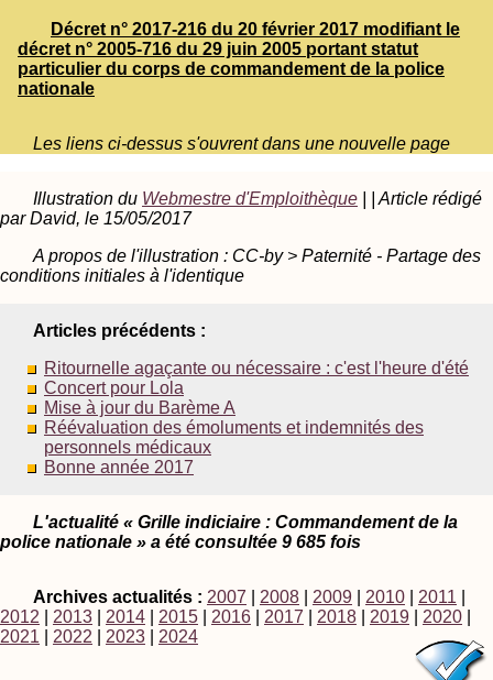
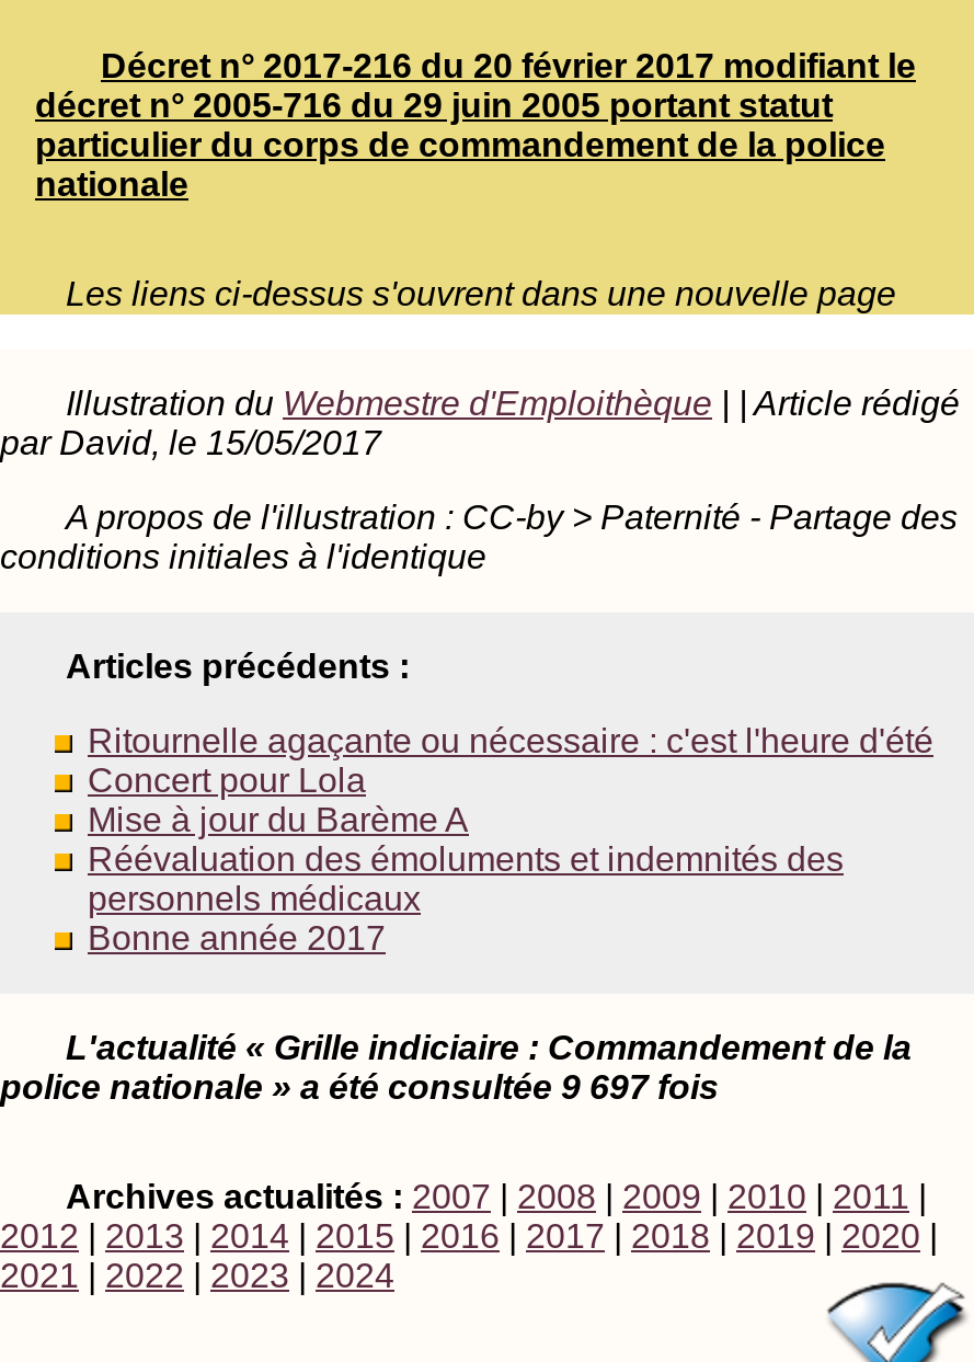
- police nationale » a été consultée 9 685 fois
+ police nationale » a été consultée 9 697 fois
